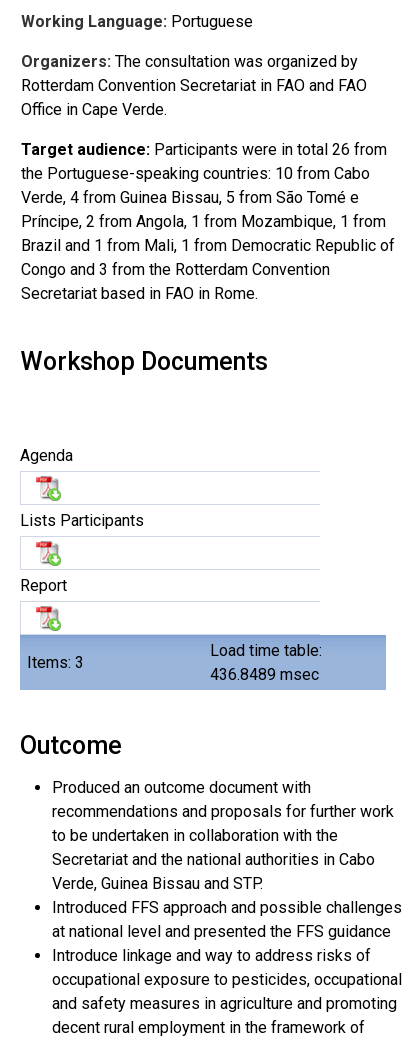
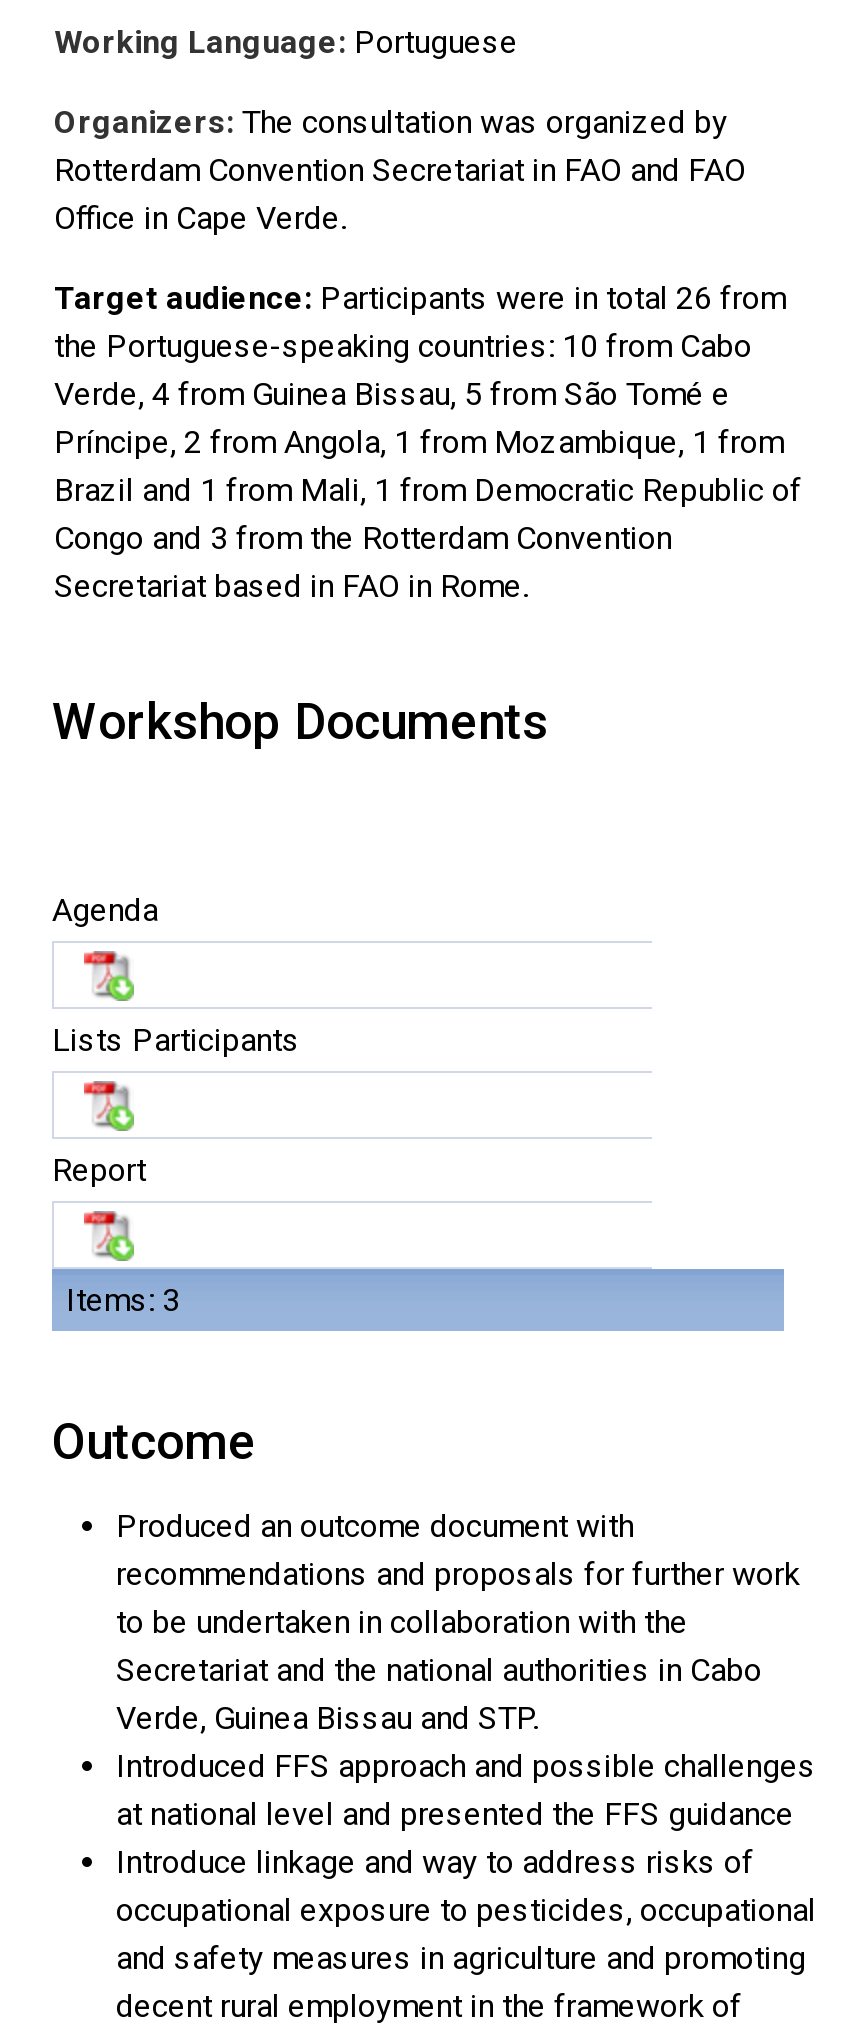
- Load time table:
- 436.8489 msec
